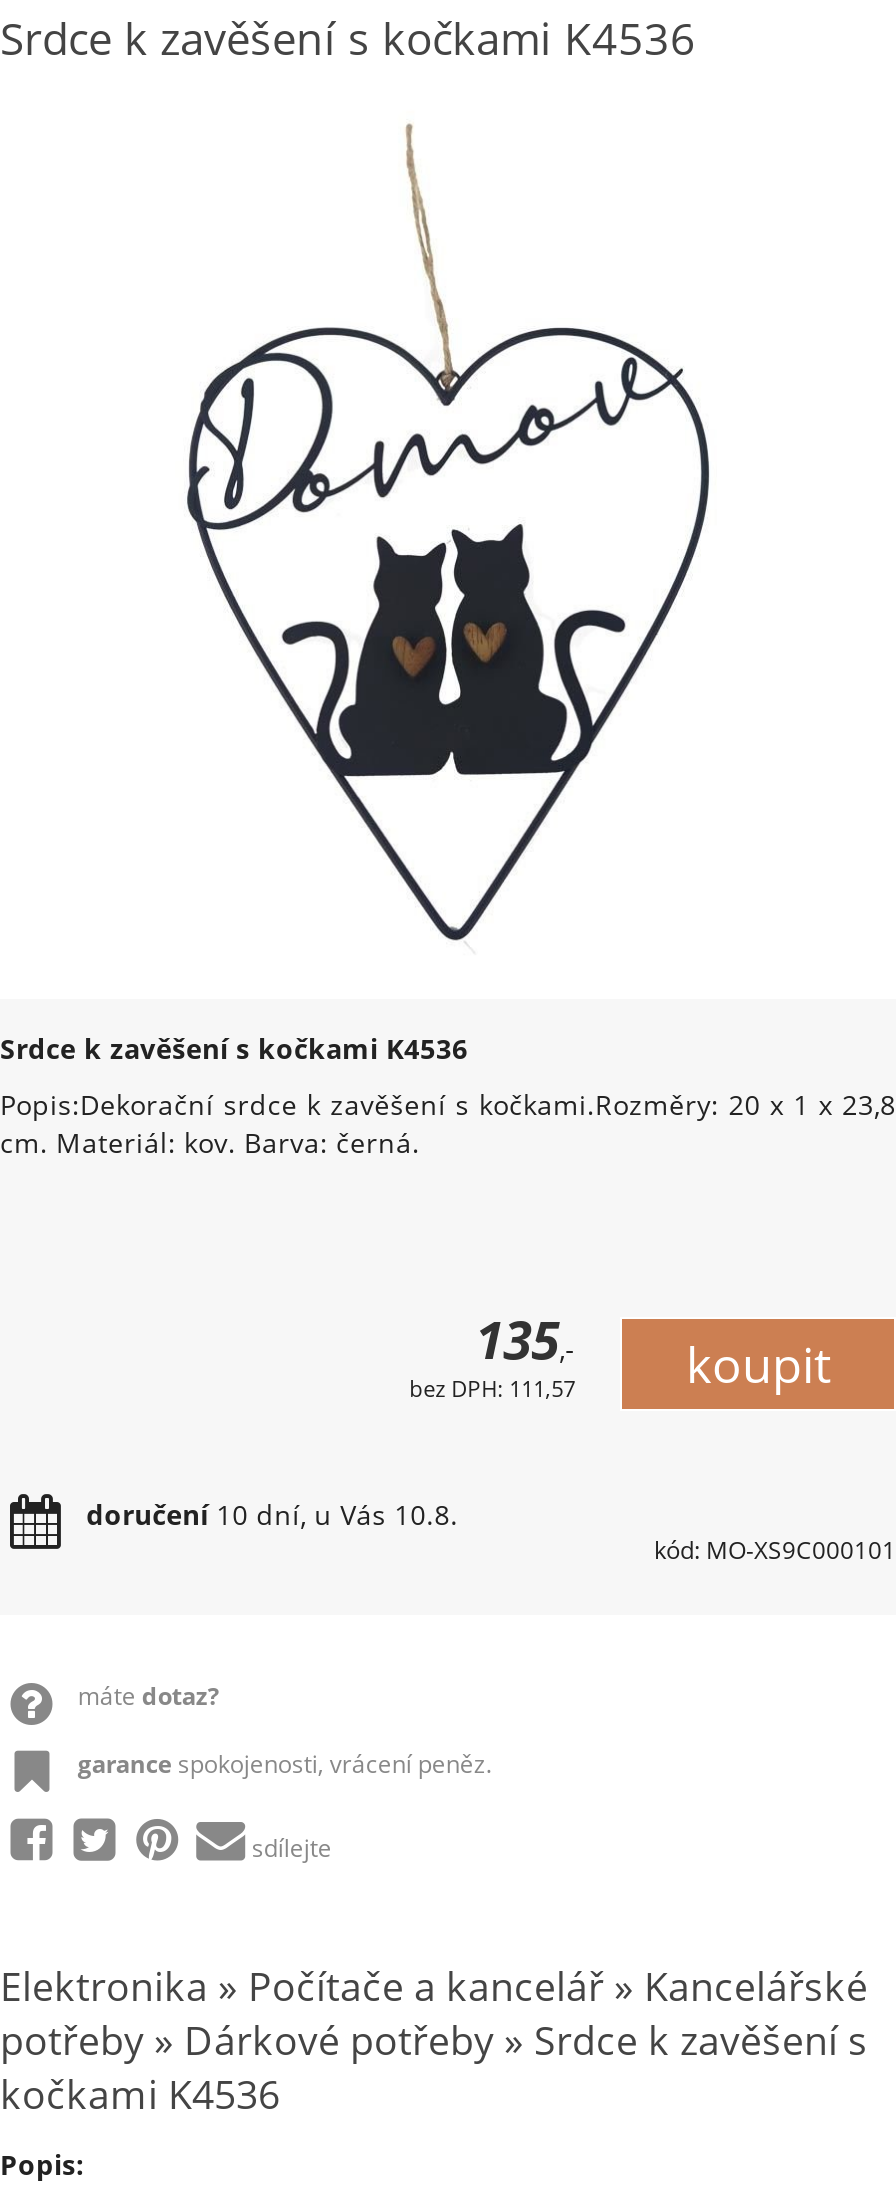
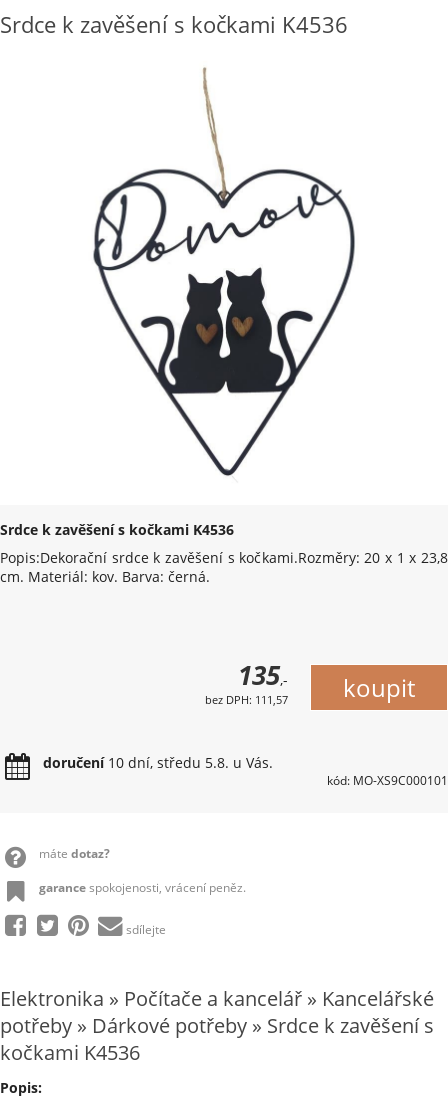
- doručení 10 dní, u Vás 10.8.
+ doručení 10 dní, středu 5.8. u Vás.
